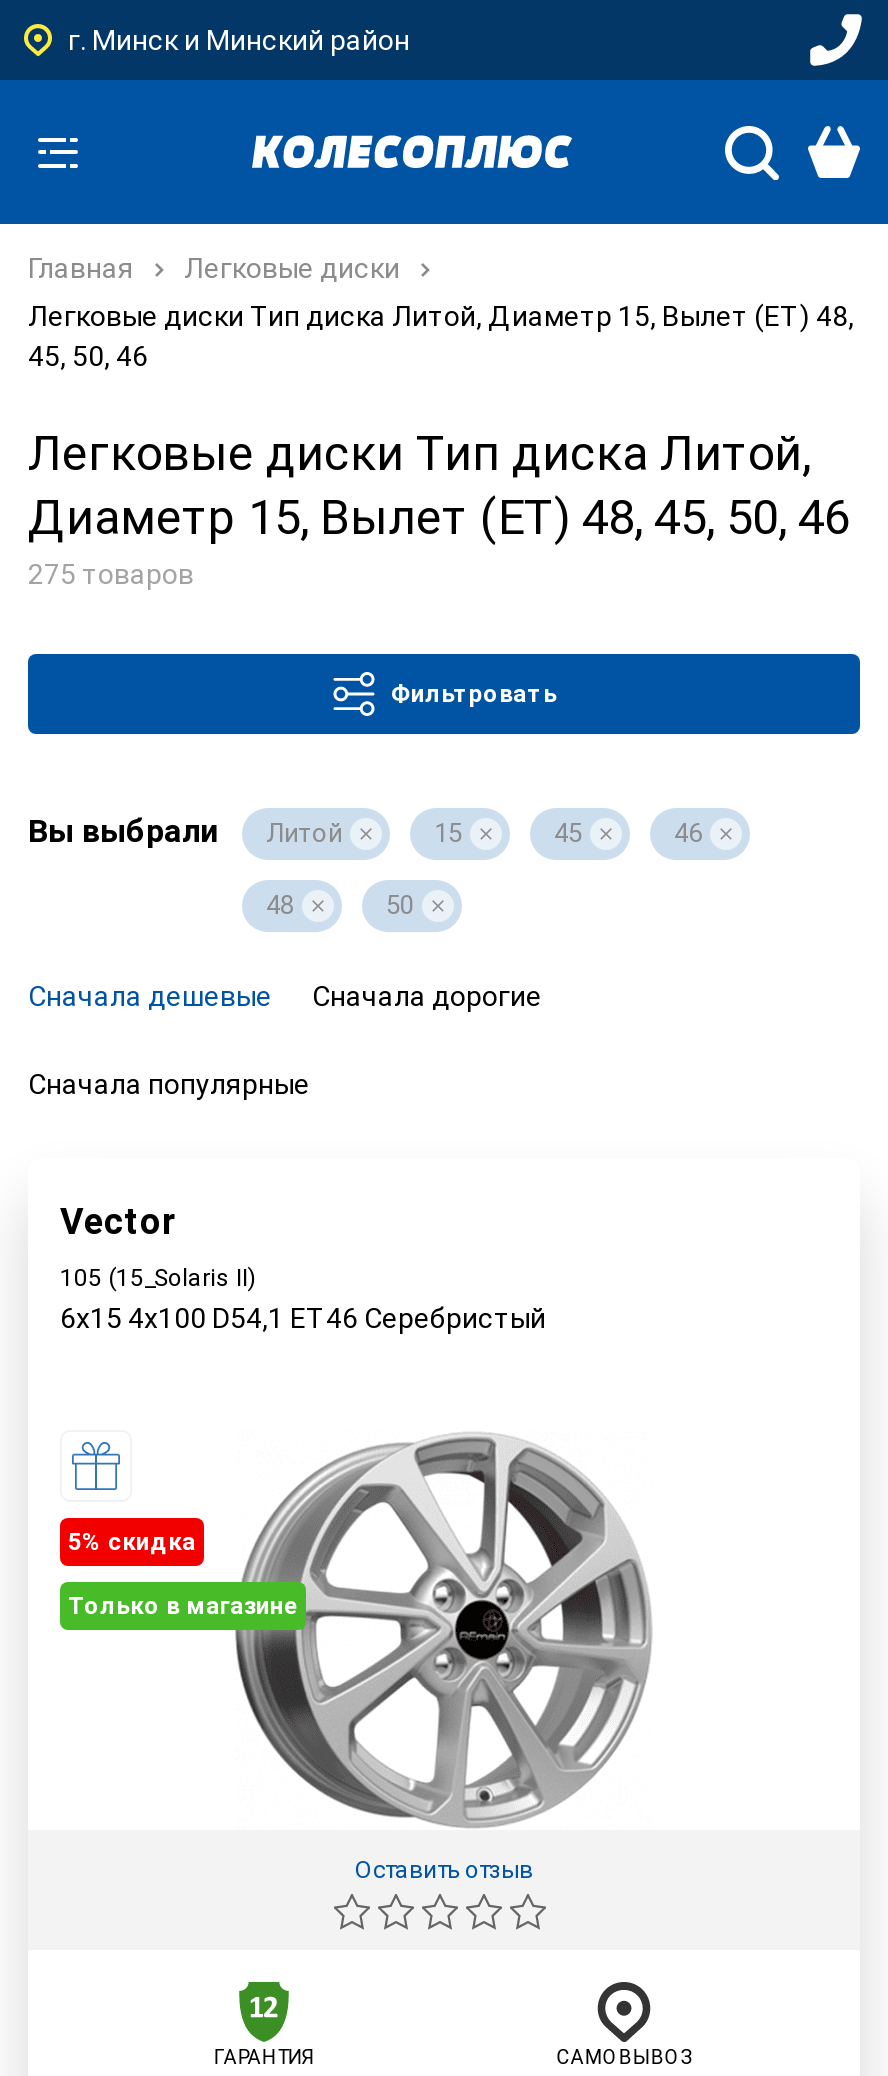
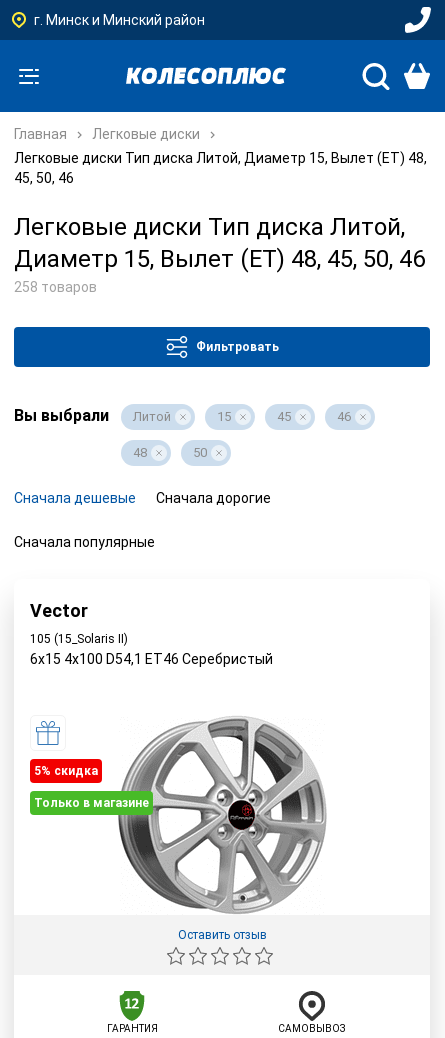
- 275 товаров
+ 258 товаров
